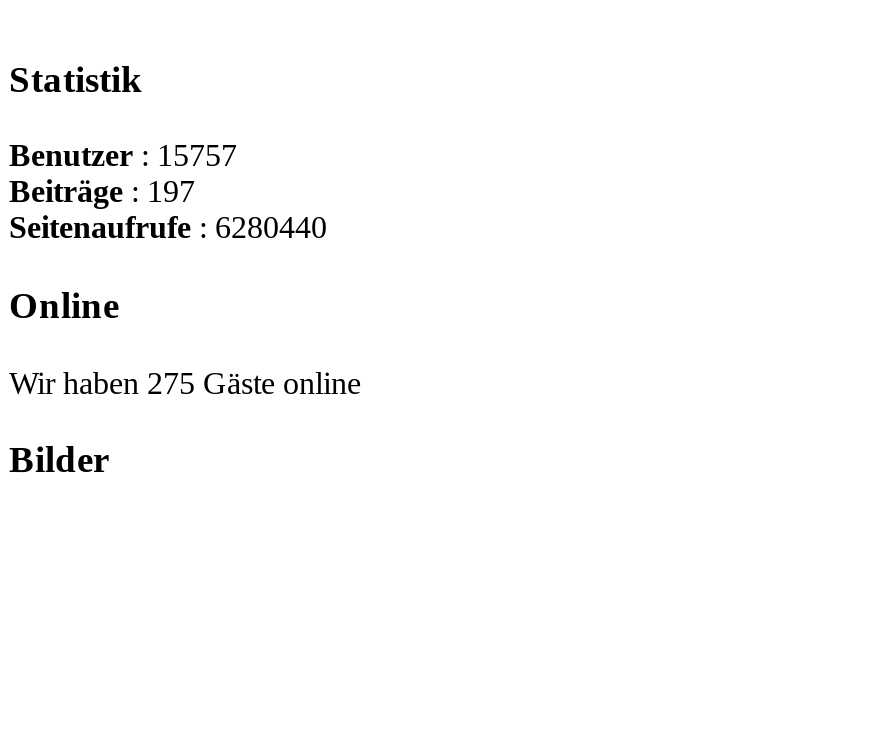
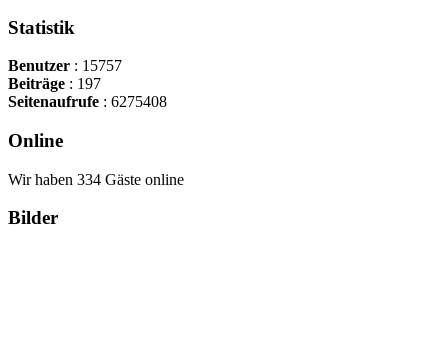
- Seitenaufrufe: 6280440
+ Seitenaufrufe: 6275408

- Wir haben 275 Gäste online
+ Wir haben 334 Gäste online
